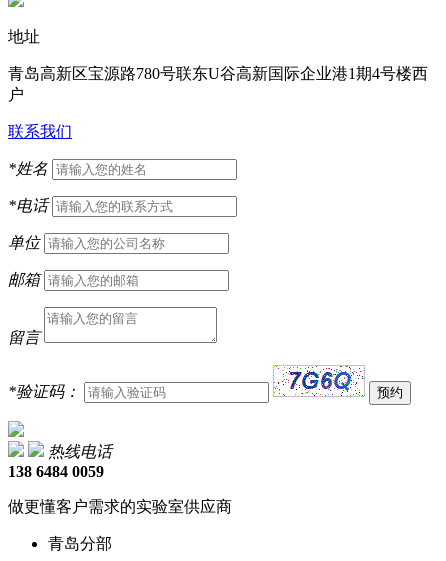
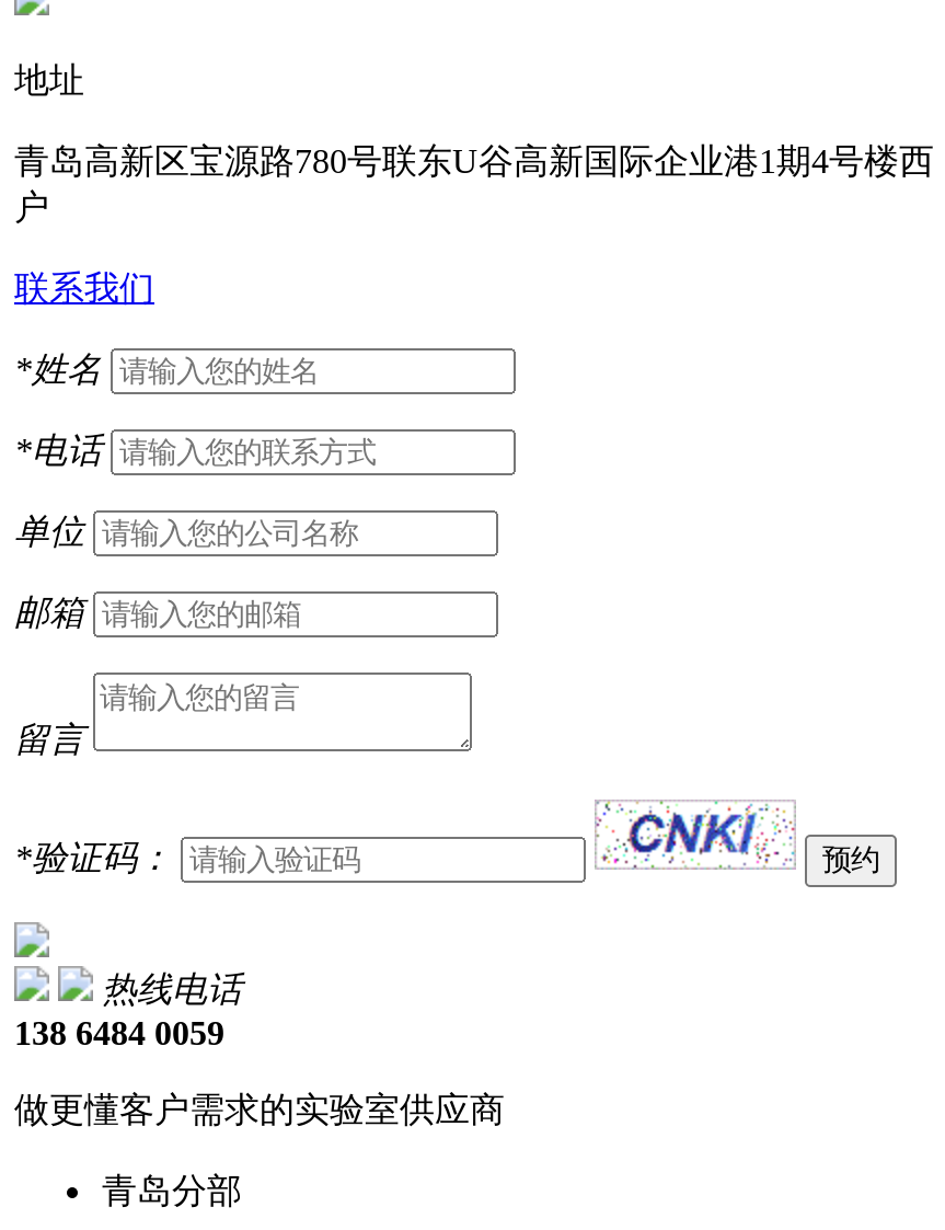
- [image]
+ [image]
